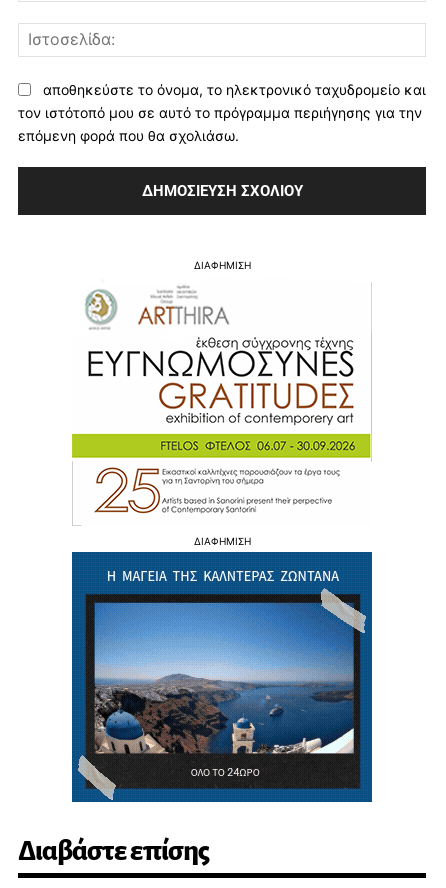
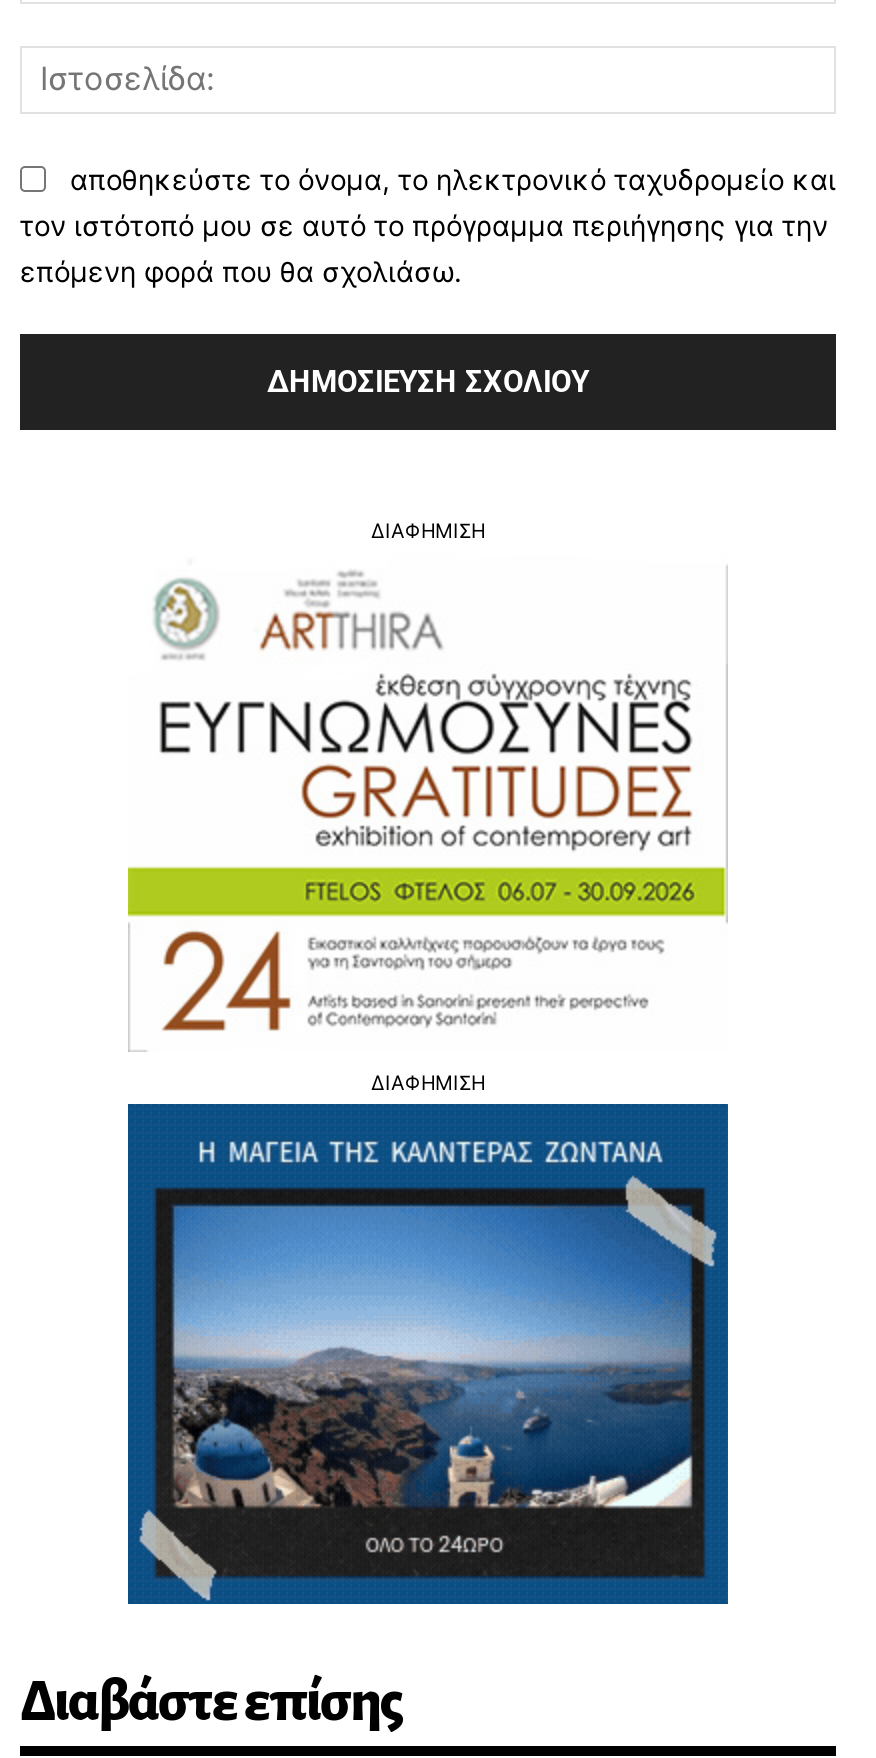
- [image]
+ [image]
